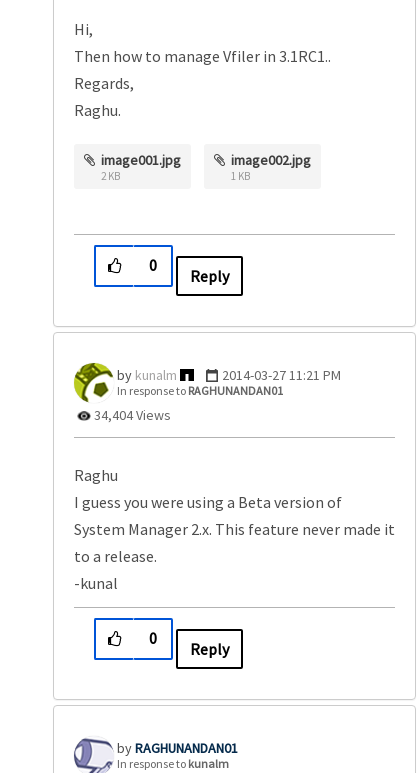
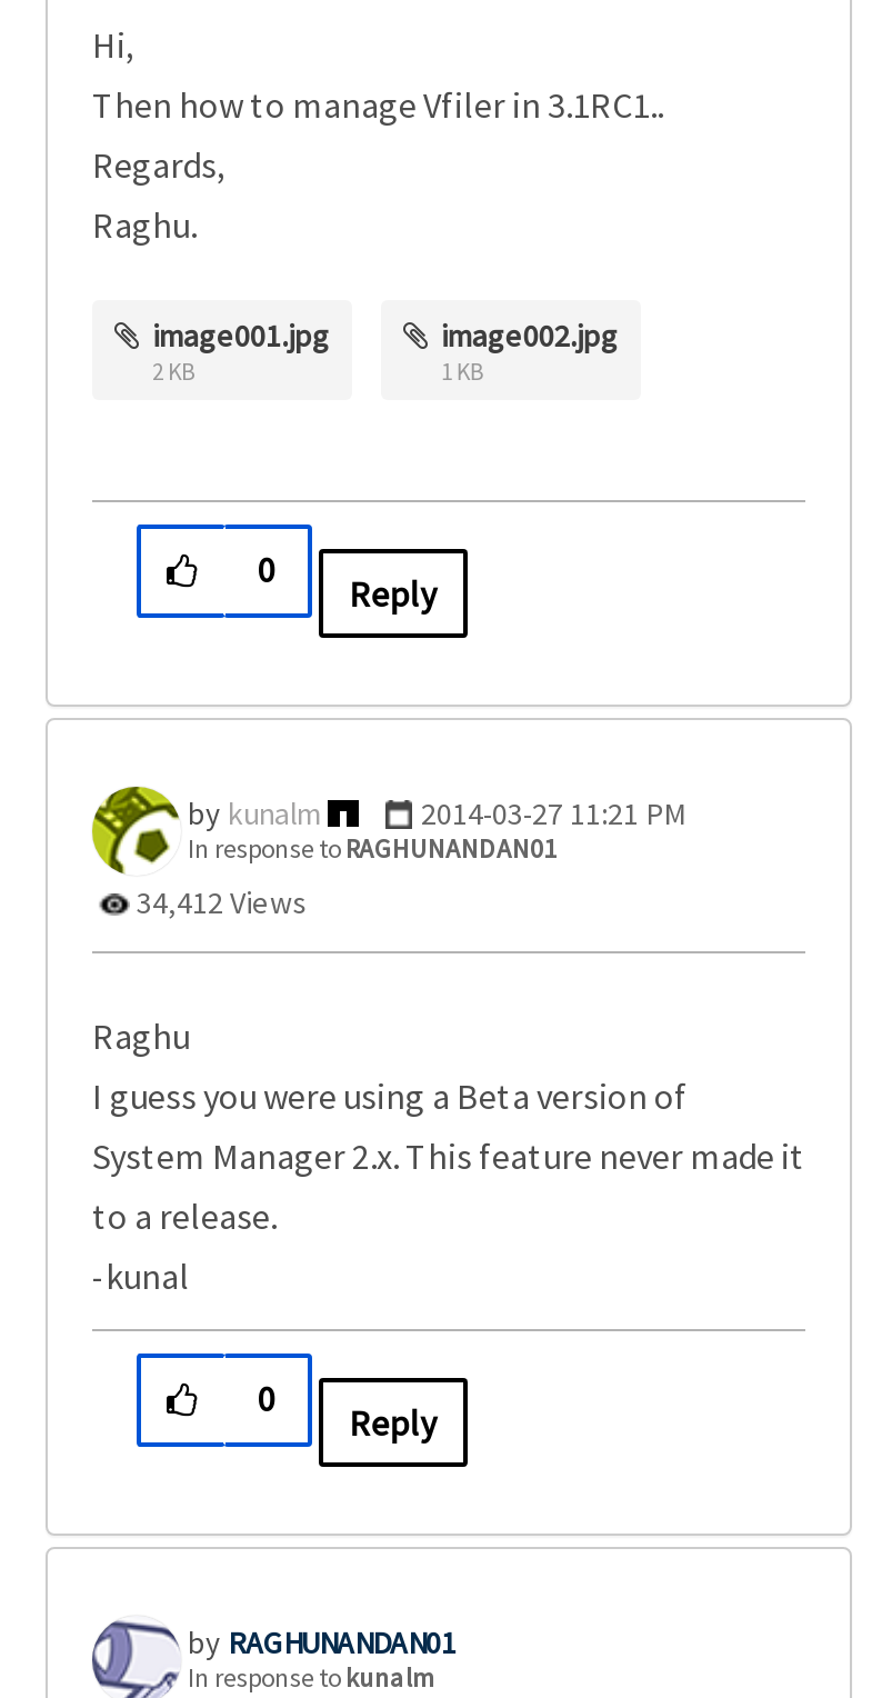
- 34,404 Views
+ 34,412 Views
